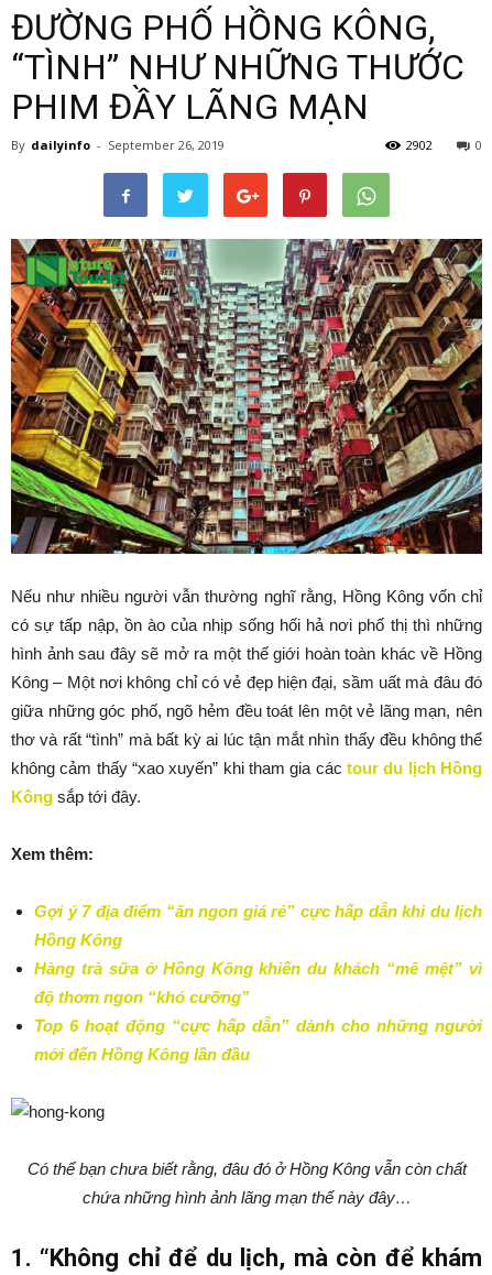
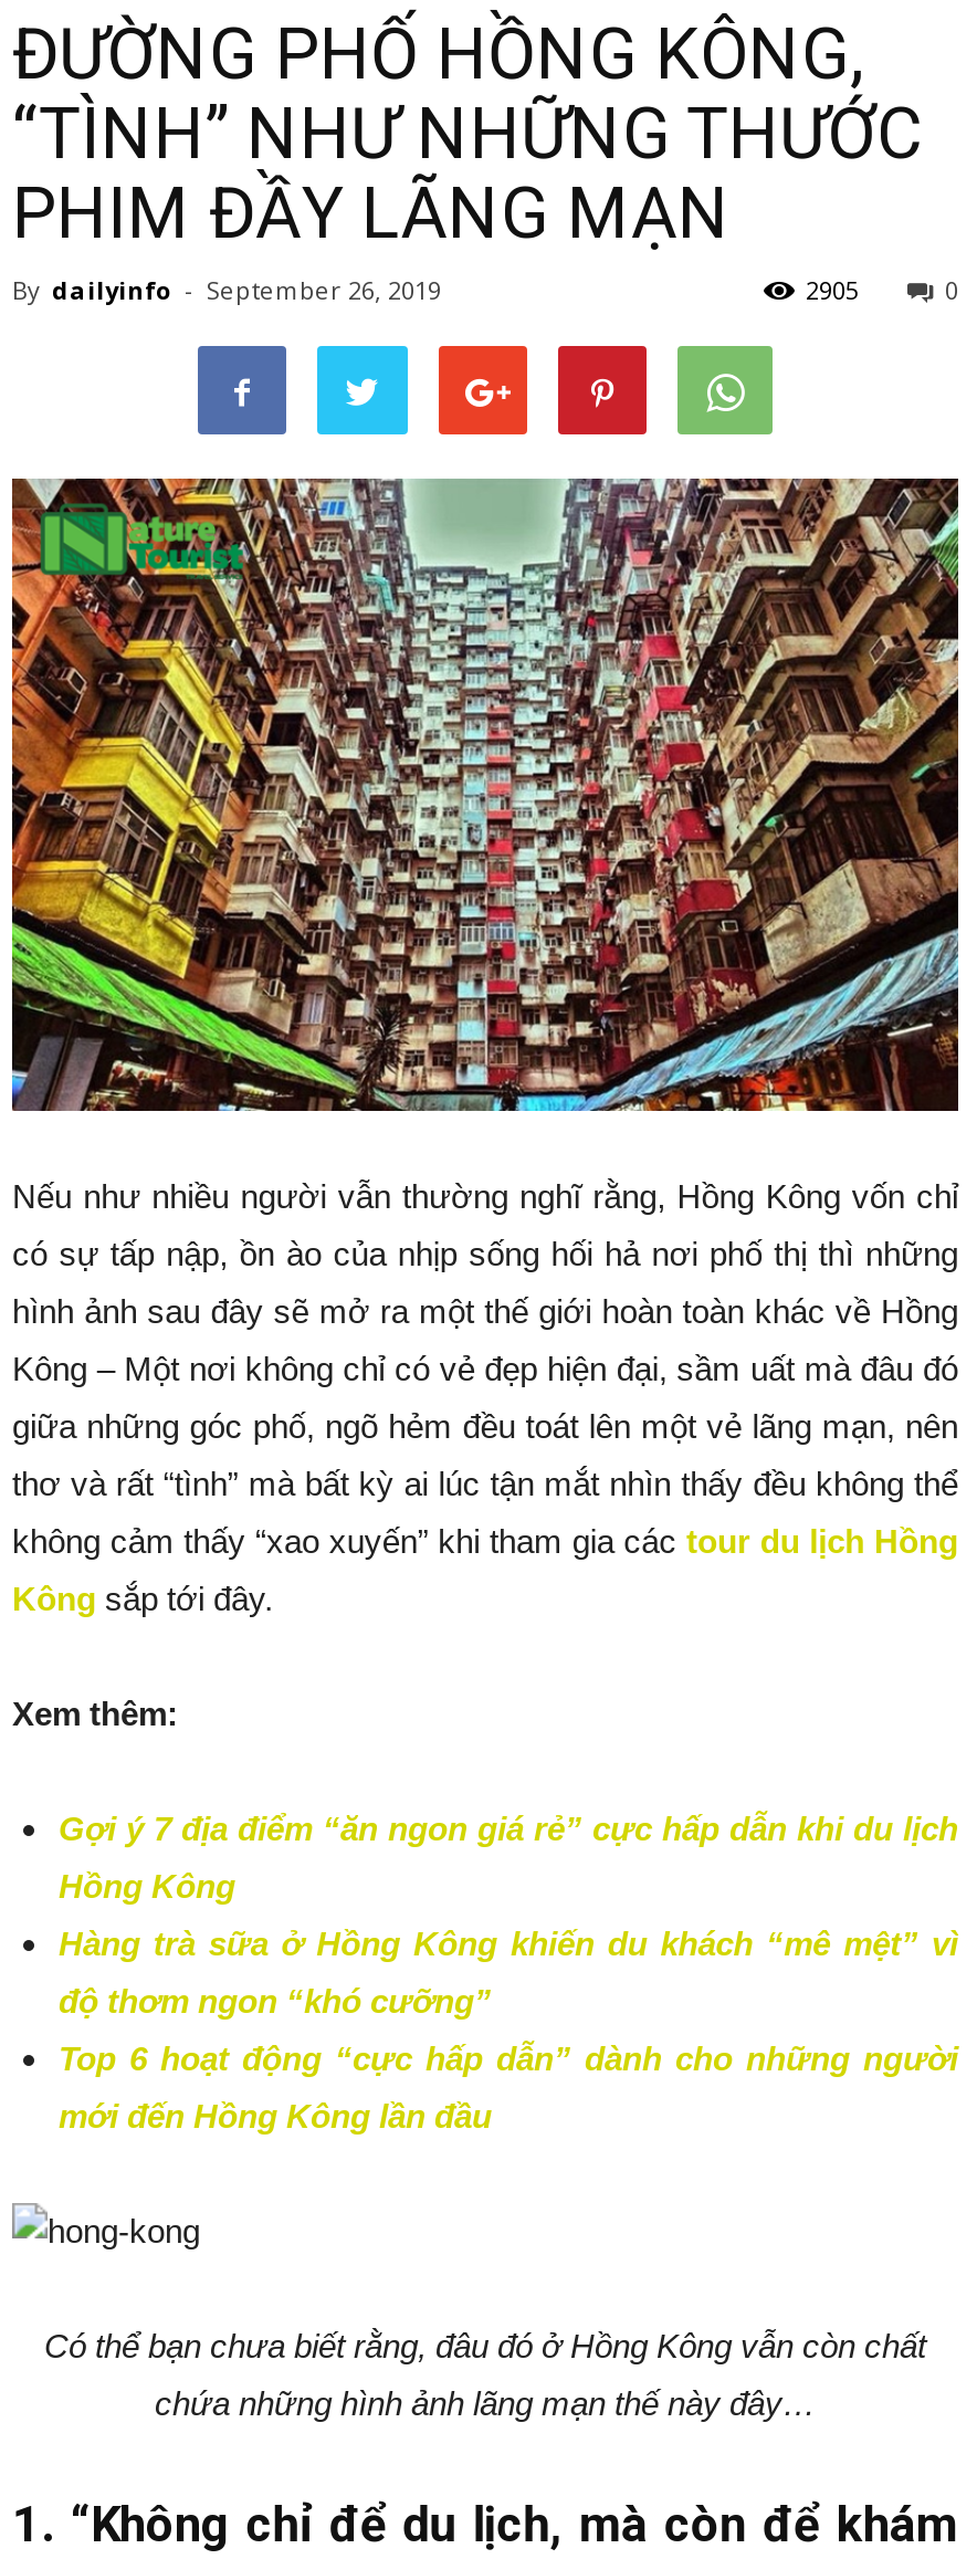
- 2902
+ 2905
